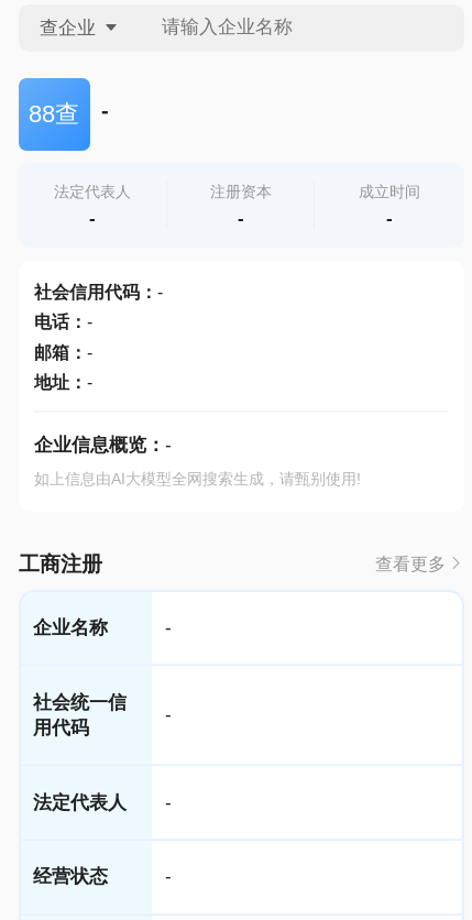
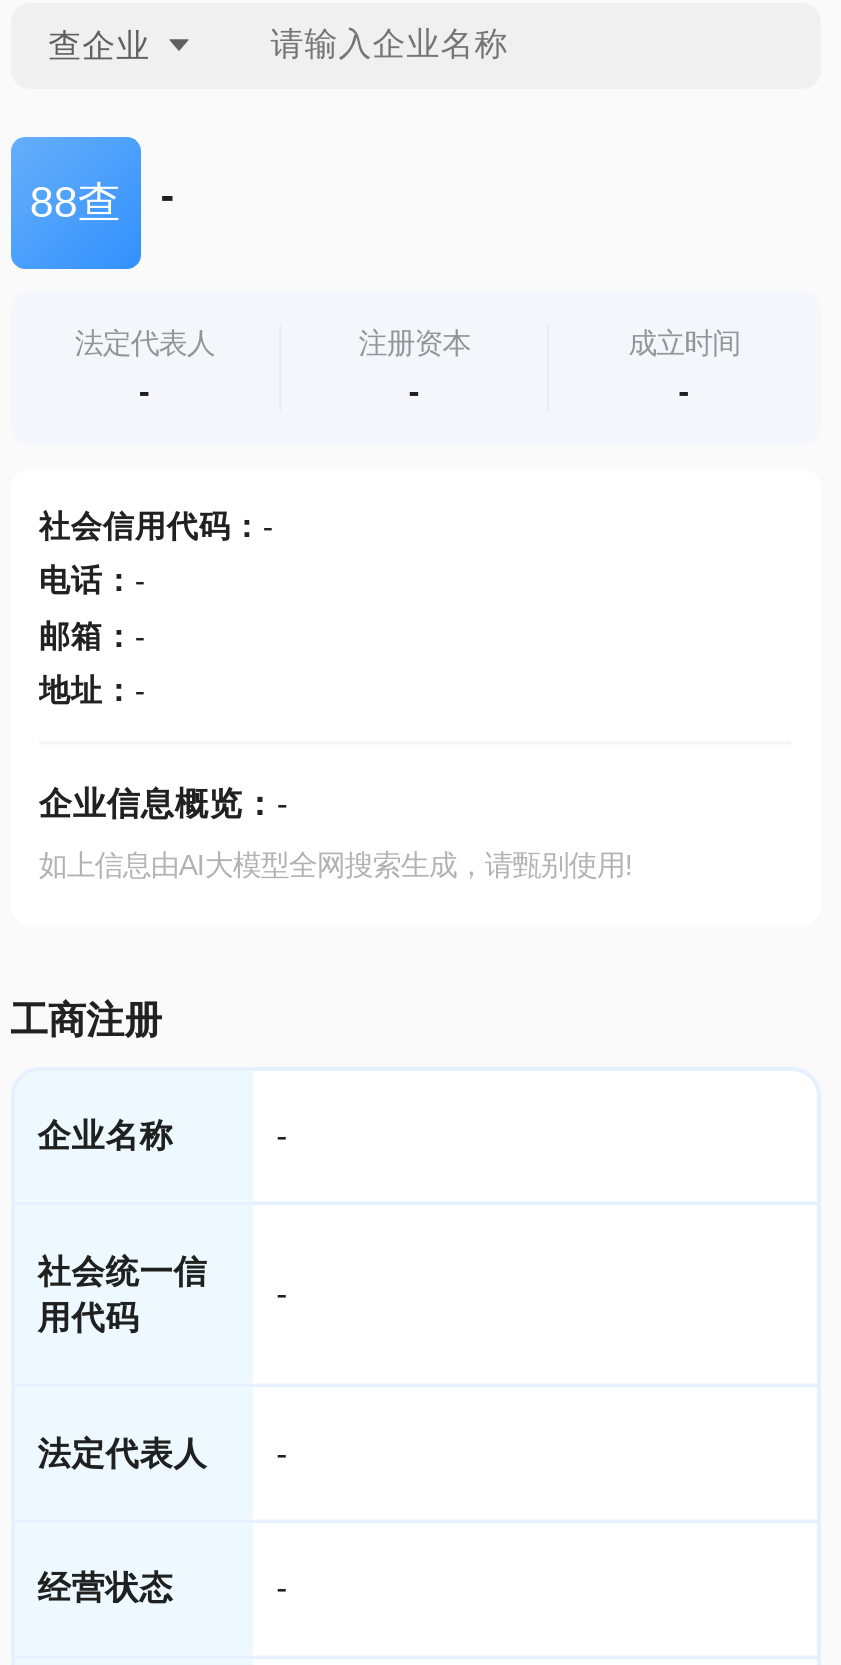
- 查看更多
